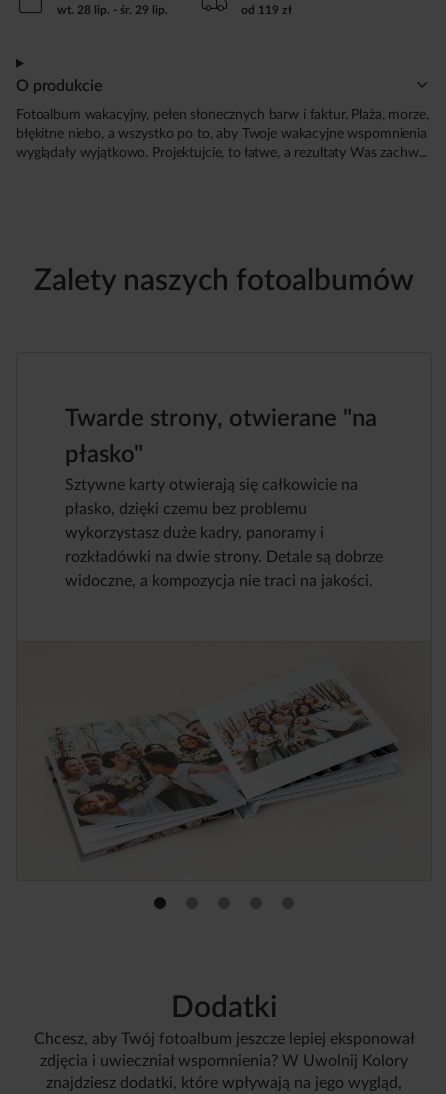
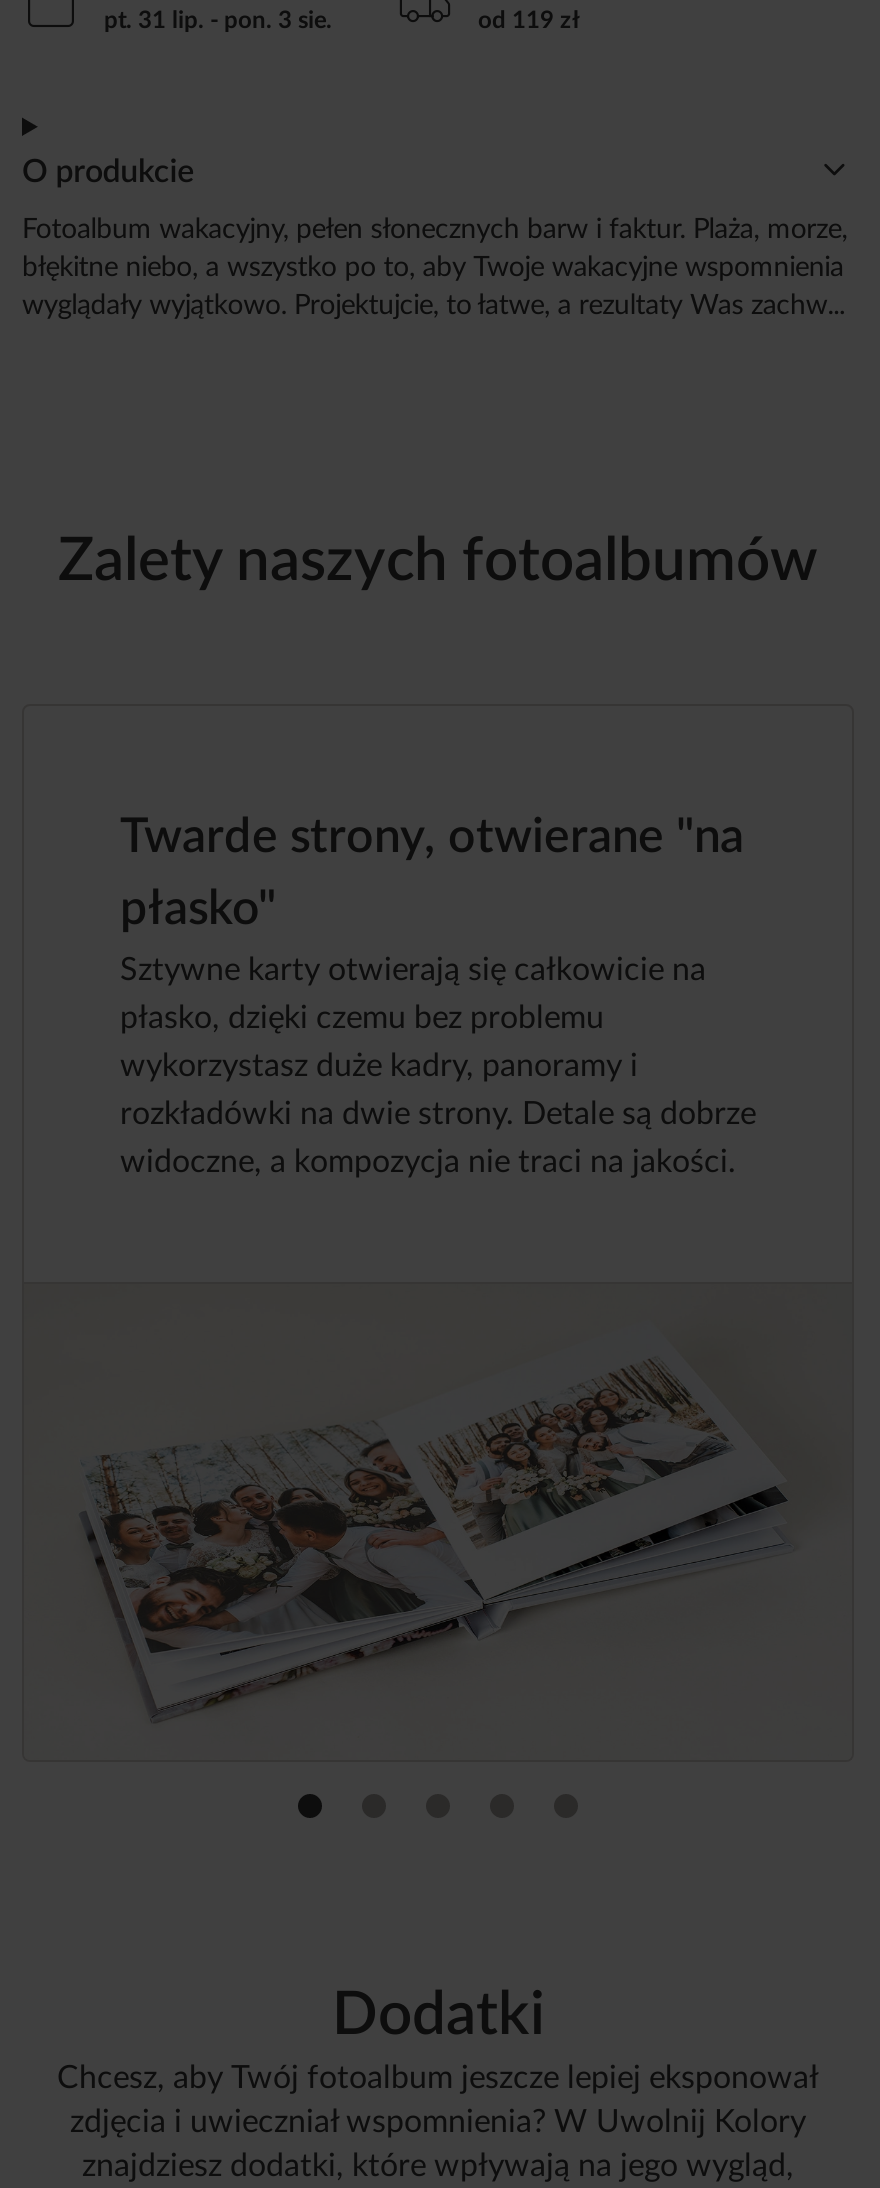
- wt. 28 lip. - śr. 29 lip.
+ pt. 31 lip. - pon. 3 sie.
